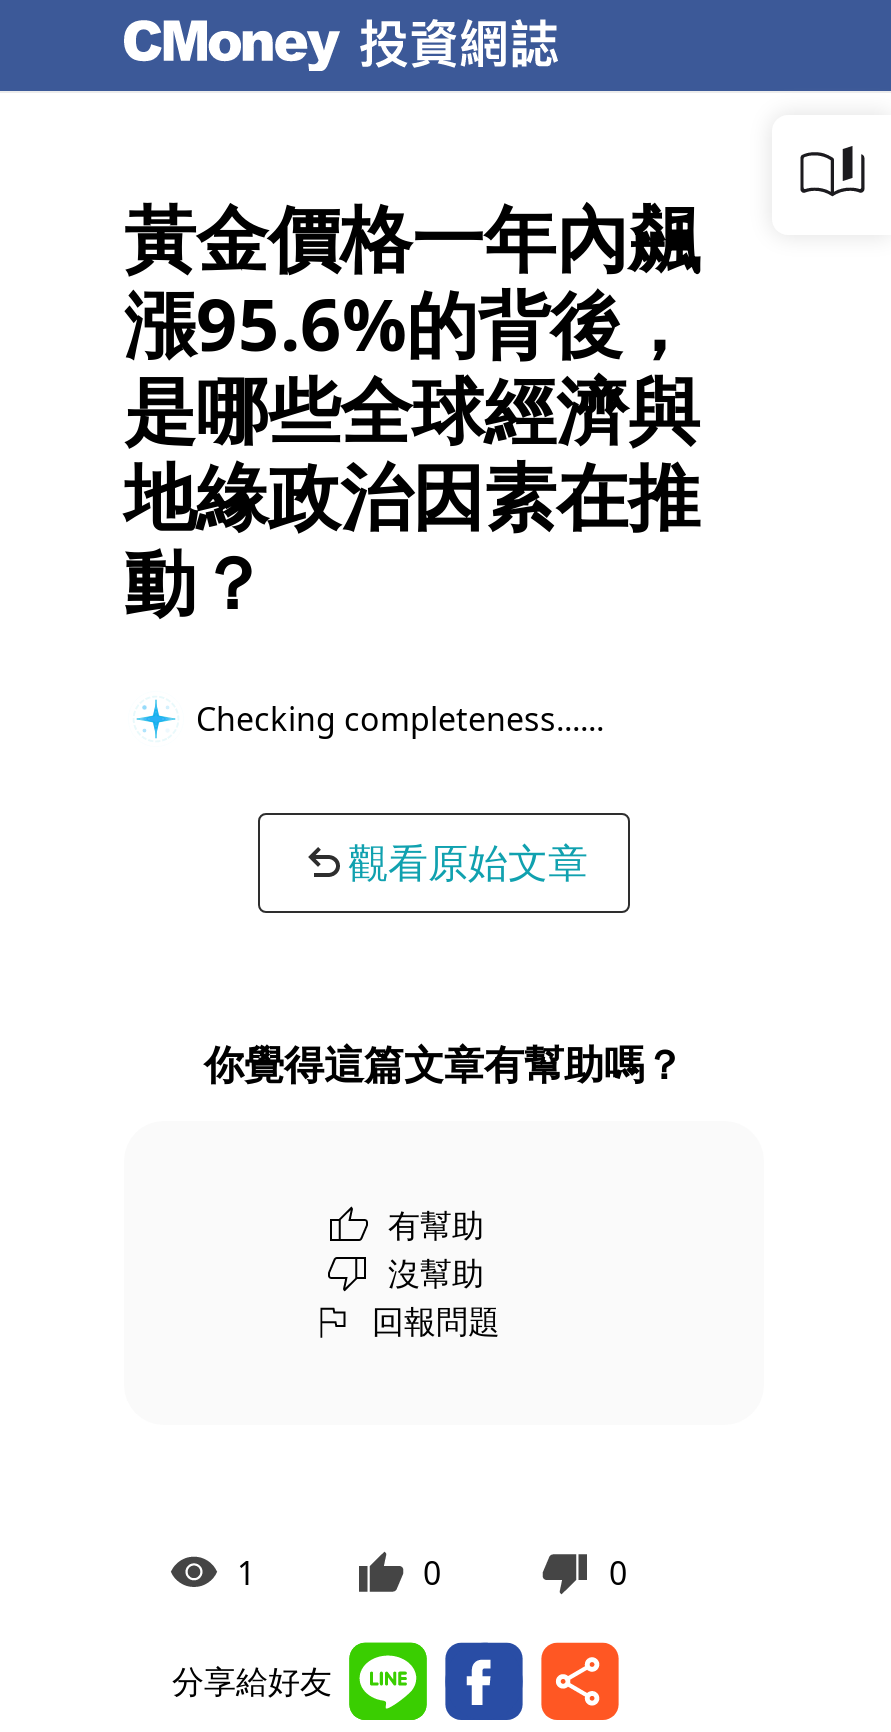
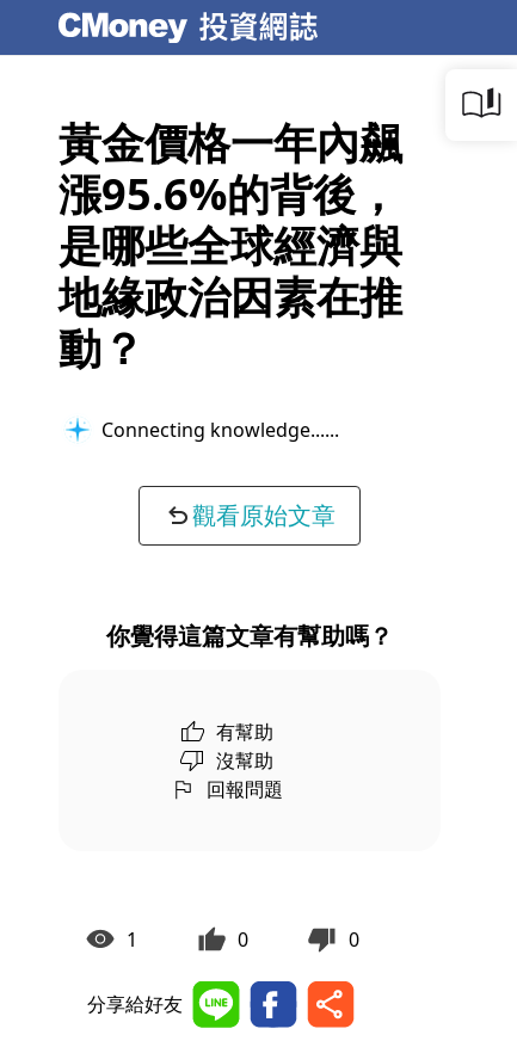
- Checking completeness...
+ Connecting knowledge...
